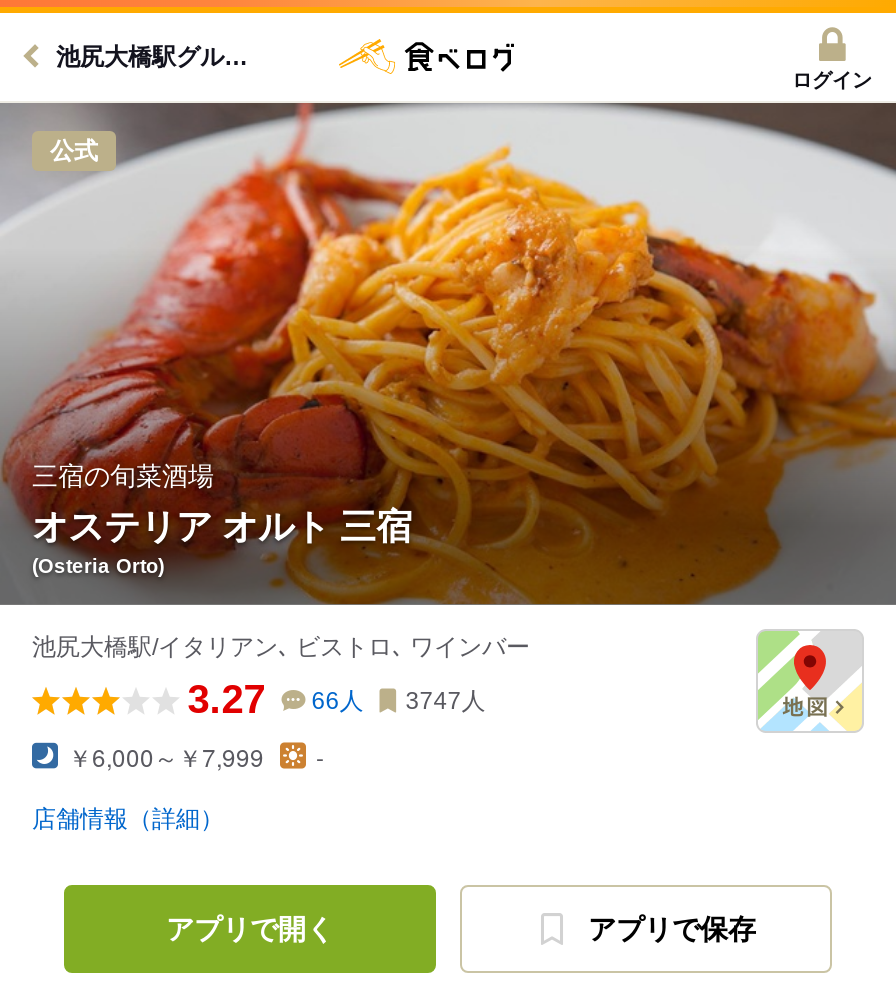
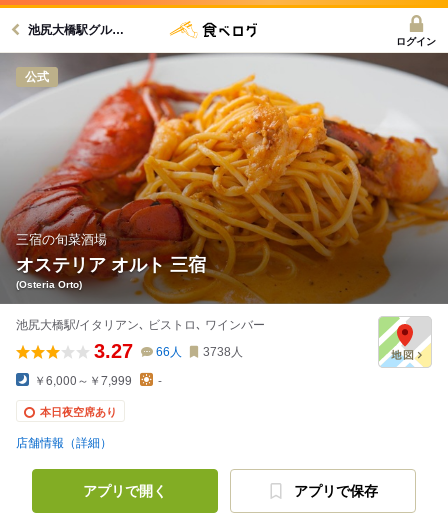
- 3.27 66人 3747人
+ 3.27 66人 3738人

+ 本日夜空席あり
